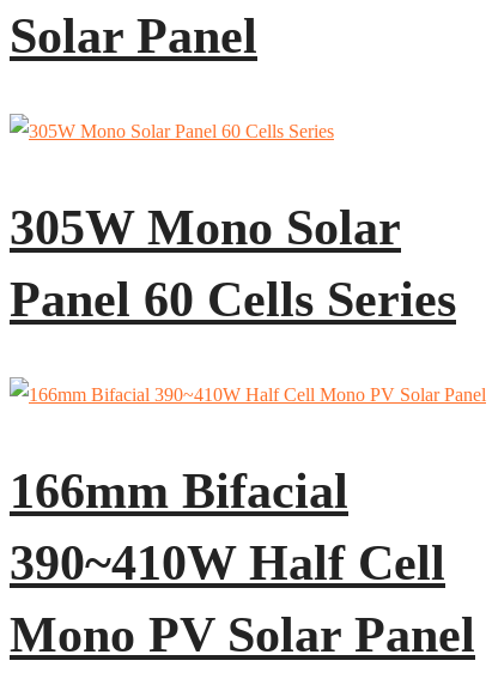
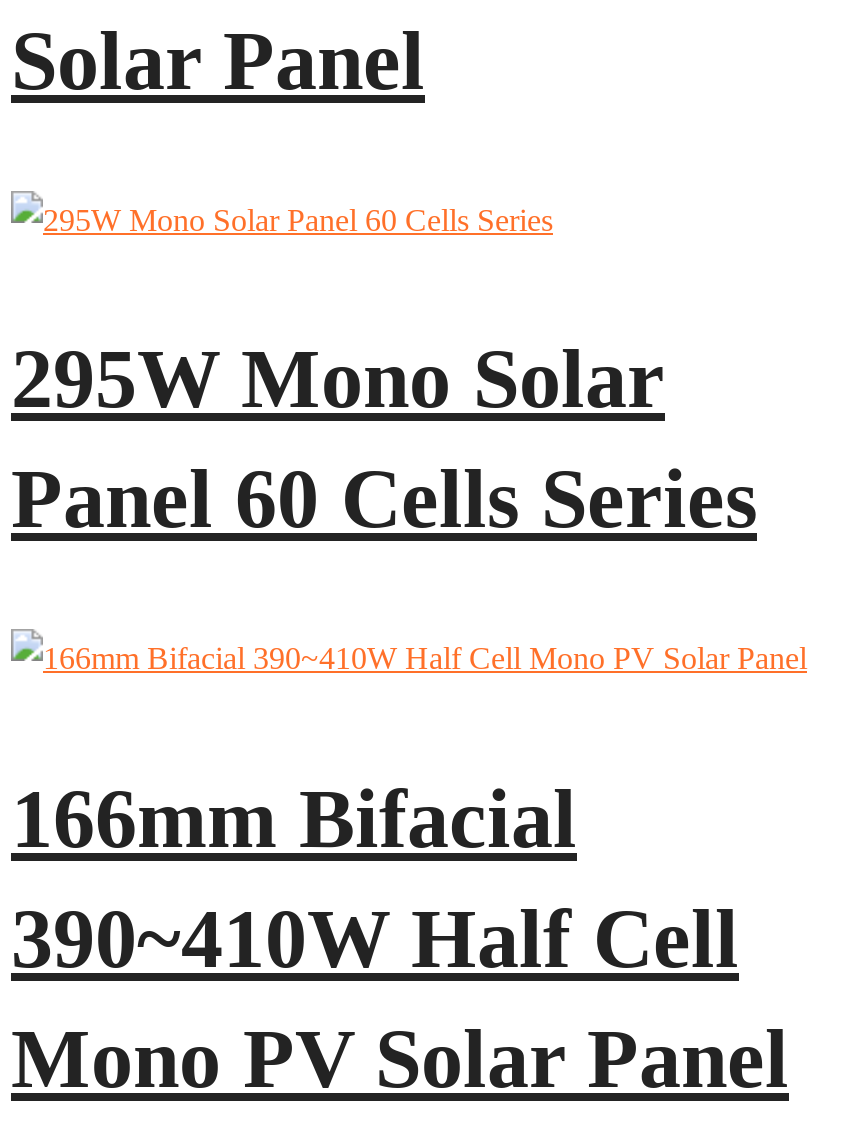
- 305W Mono Solar
+ 295W Mono Solar
